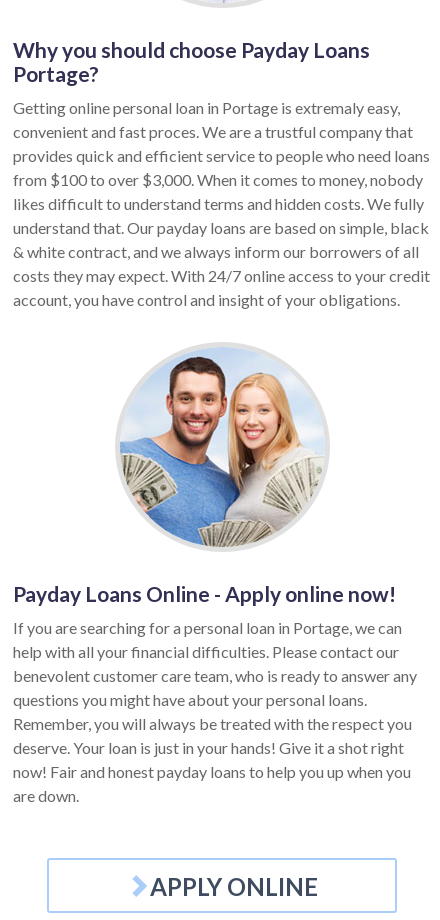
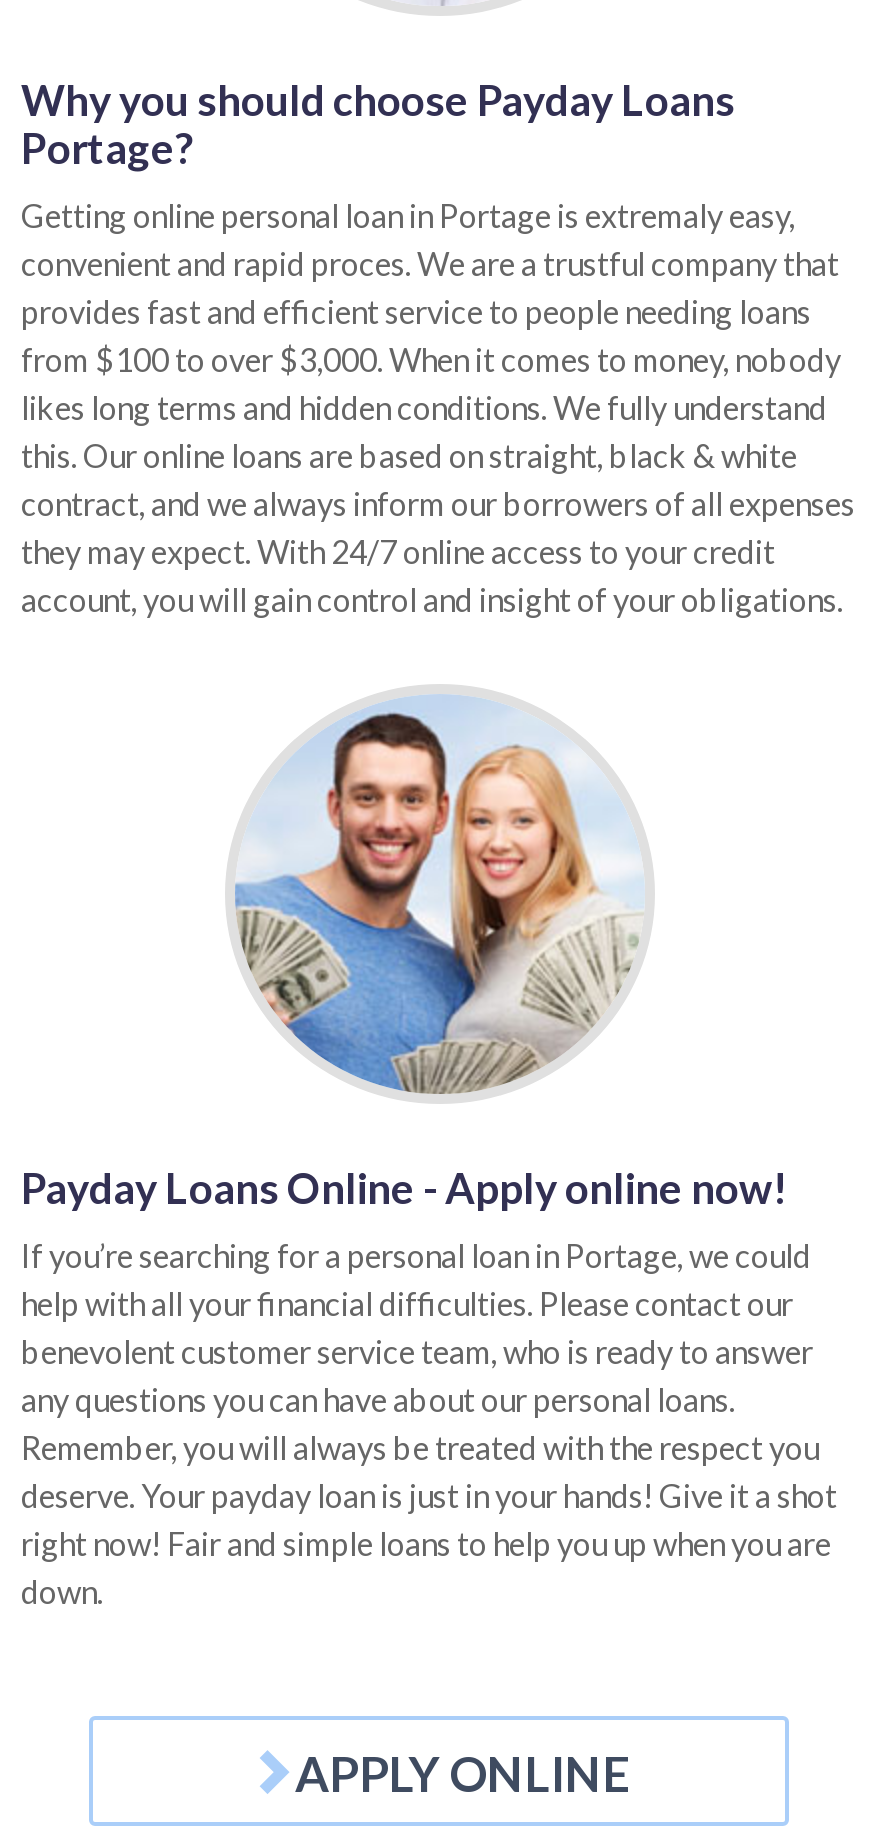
- convenient and fast proces. We are a trustful company that
- provides quick and efficient service to people who need loans
+ convenient and rapid proces. We are a trustful company that
+ provides fast and efficient service to people needing loans

- likes difficult to understand terms and hidden costs. We fully
- understand that. Our payday loans are based on simple, black
- & white contract, and we always inform our borrowers of all
- costs they may expect. With 24/7 online access to your credit
- account, you have control and insight of your obligations.
+ likes long terms and hidden conditions. We fully understand
+ this. Our online loans are based on straight, black & white
+ contract, and we always inform our borrowers of all expenses
+ they may expect. With 24/7 online access to your credit
+ account, you will gain control and insight of your obligations.

- If you are searching for a personal loan in Portage, we can
+ If you’re searching for a personal loan in Portage, we could

- benevolent customer care team, who is ready to answer any
- questions you might have about your personal loans.
+ benevolent customer service team, who is ready to answer
+ any questions you can have about our personal loans.

- deserve. Your loan is just in your hands! Give it a shot right
- now! Fair and honest payday loans to help you up when you
- are down.
+ deserve. Your payday loan is just in your hands! Give it a shot
+ right now! Fair and simple loans to help you up when you are
+ down.
